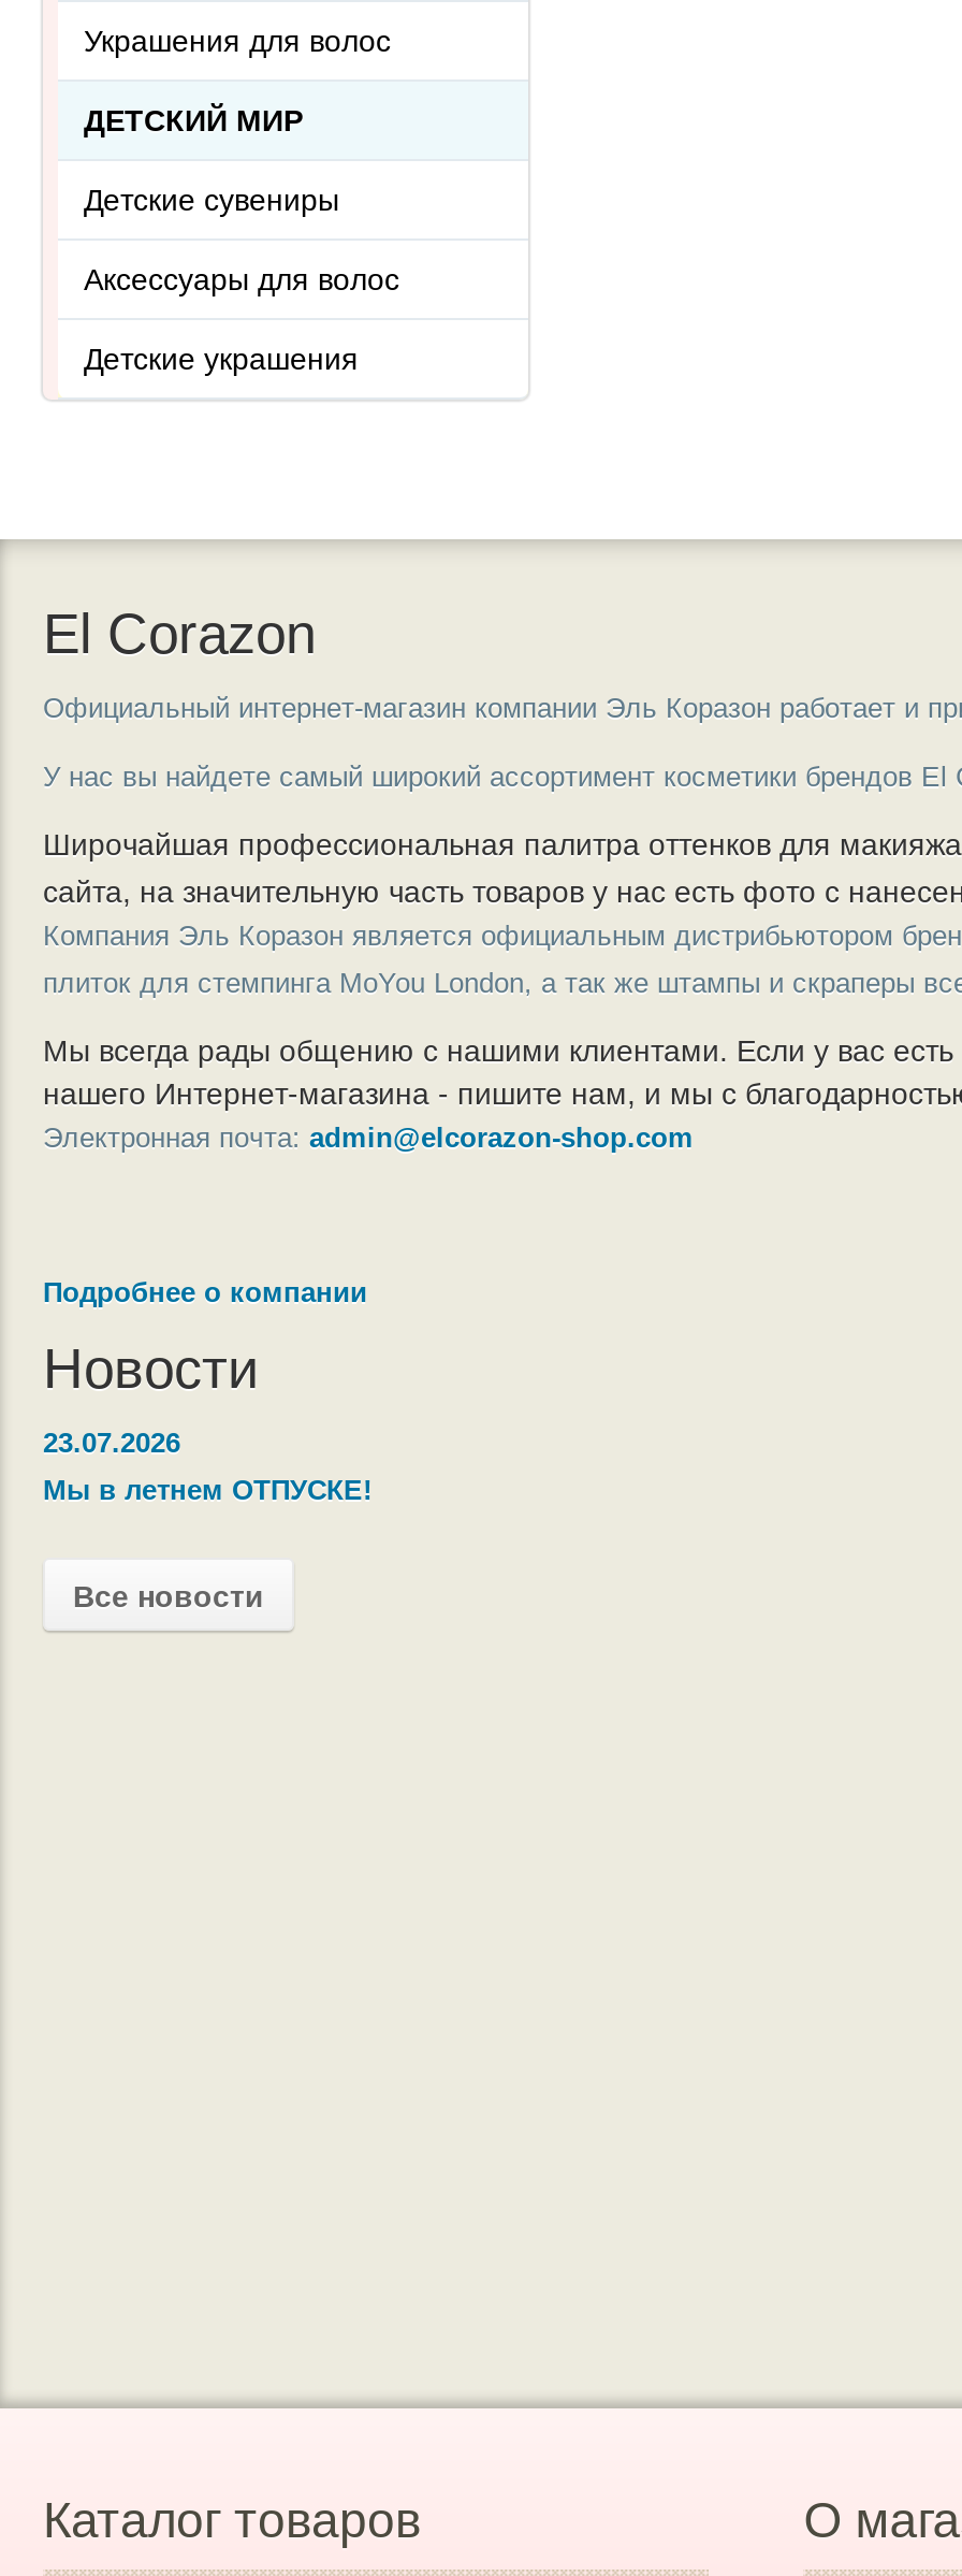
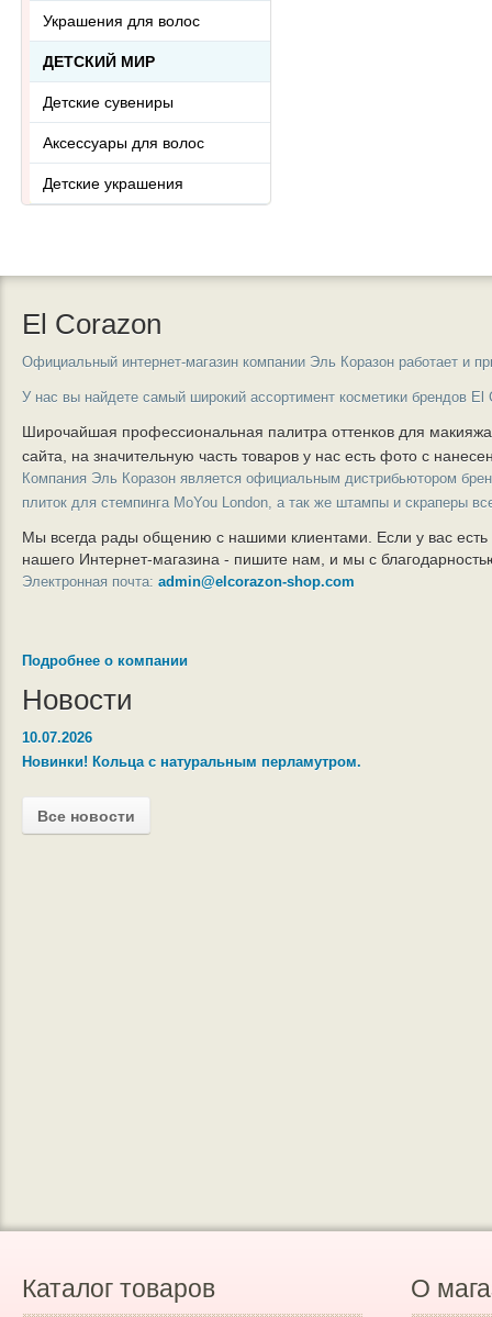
- 23.07.2026
+ 10.07.2026

- Мы в летнем ОТПУСКЕ!
+ Новинки! Кольца с натуральным перламутром.
